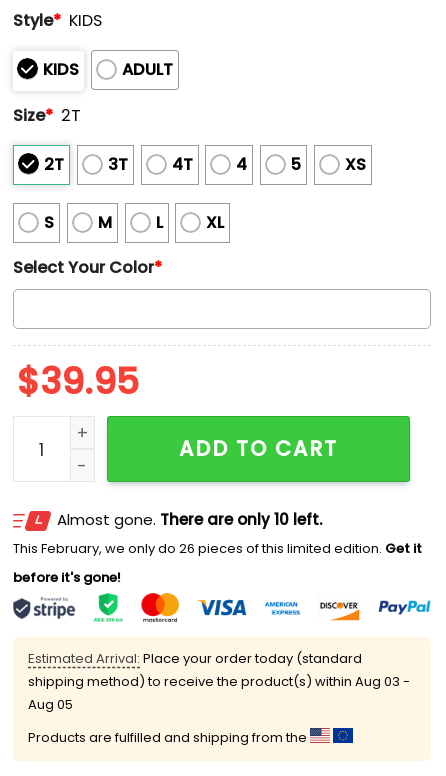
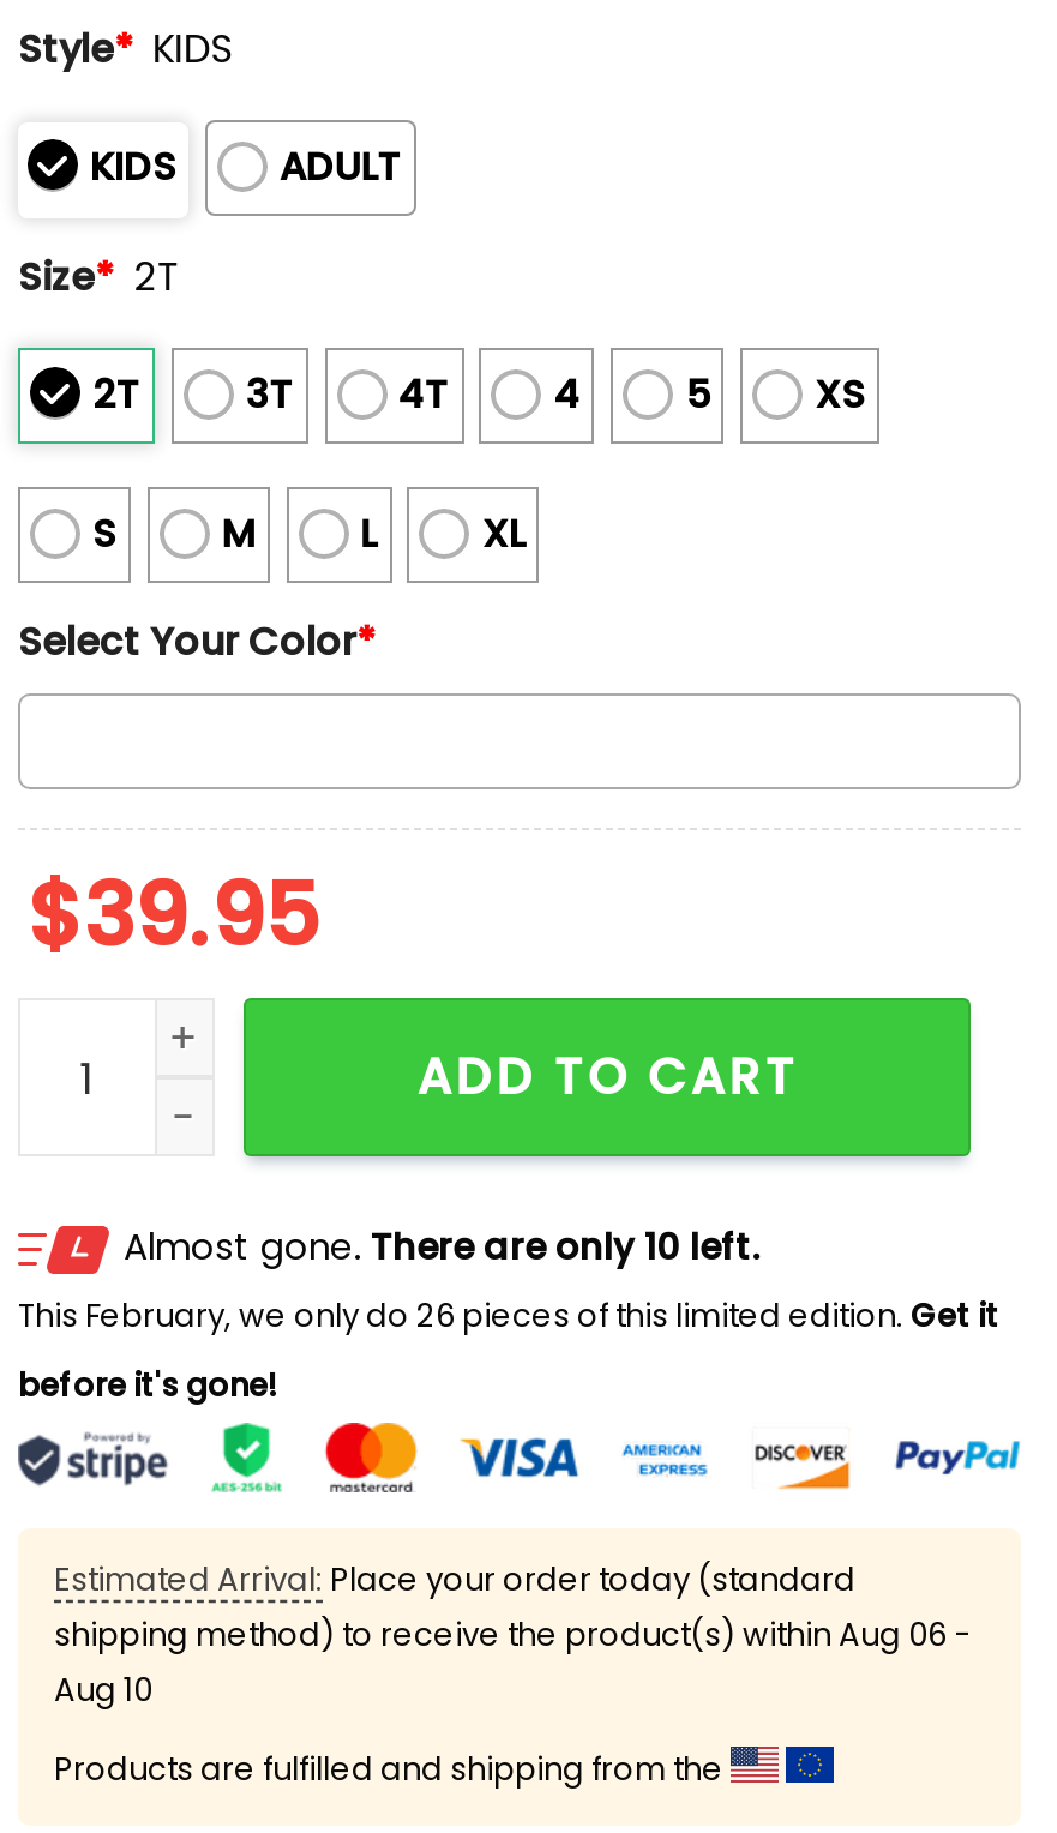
- shipping method) to receive the product(s) within Aug 03 -
+ shipping method) to receive the product(s) within Aug 06 -

- Aug 05
+ Aug 10
